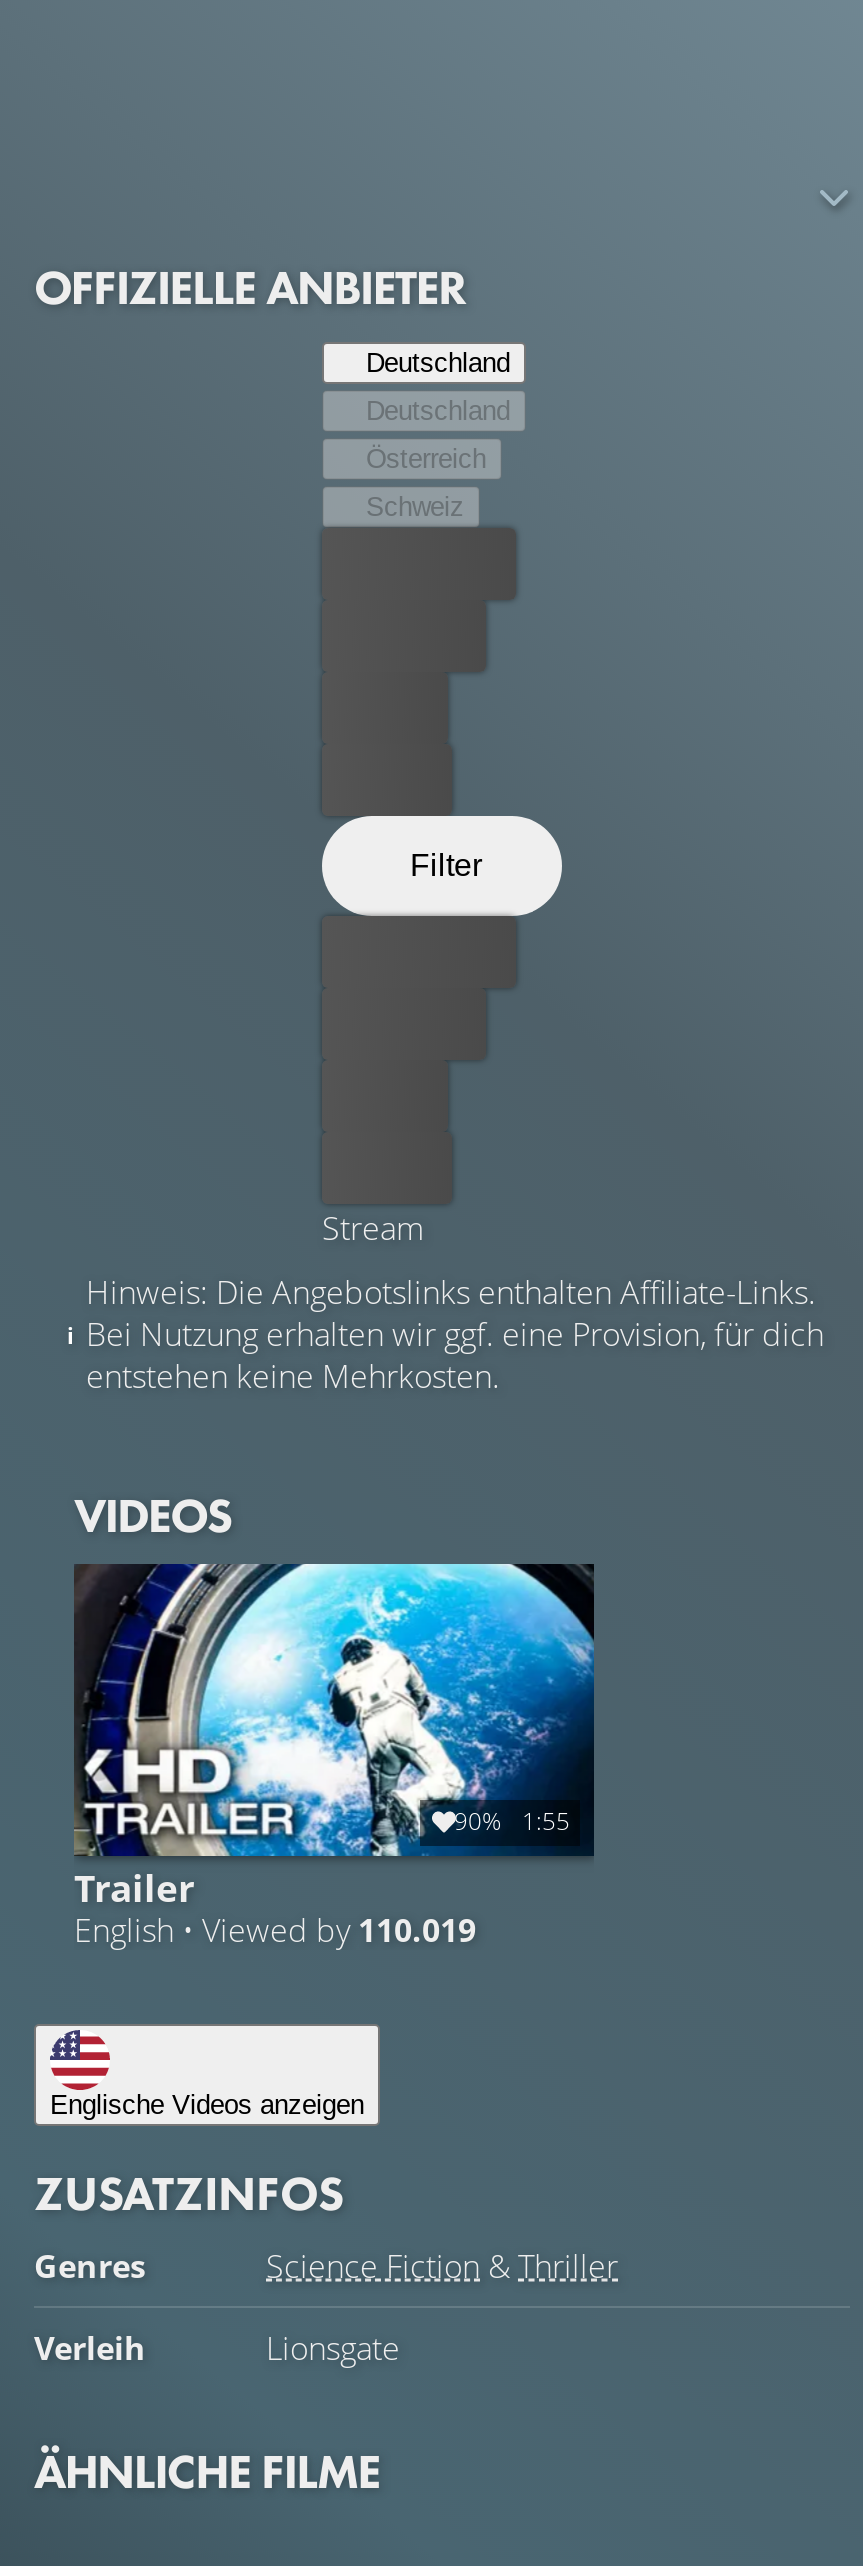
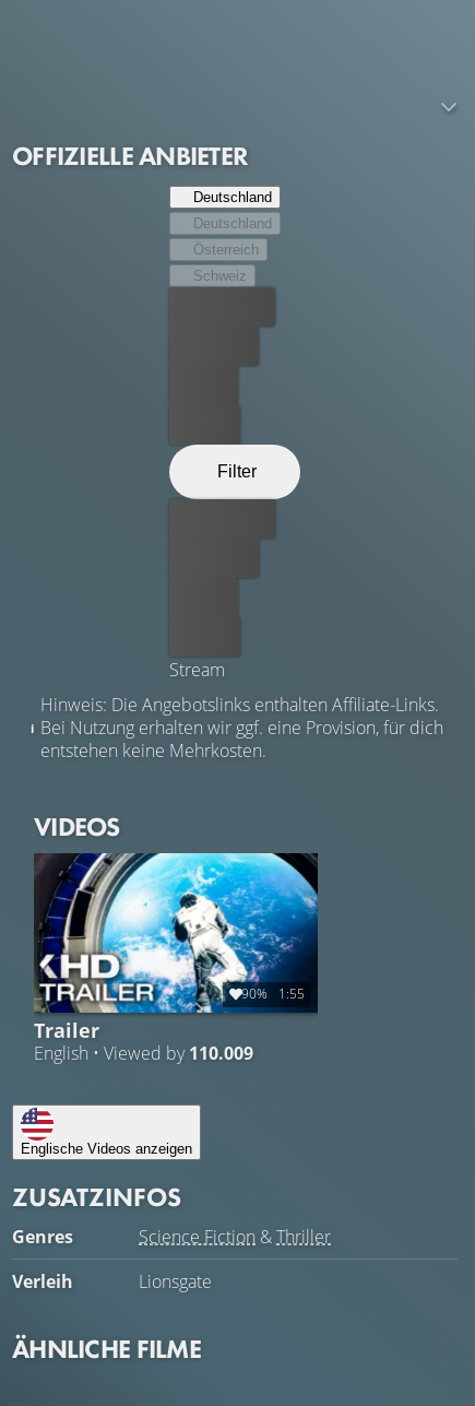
- English • Viewed by 110.019
+ English • Viewed by 110.009
